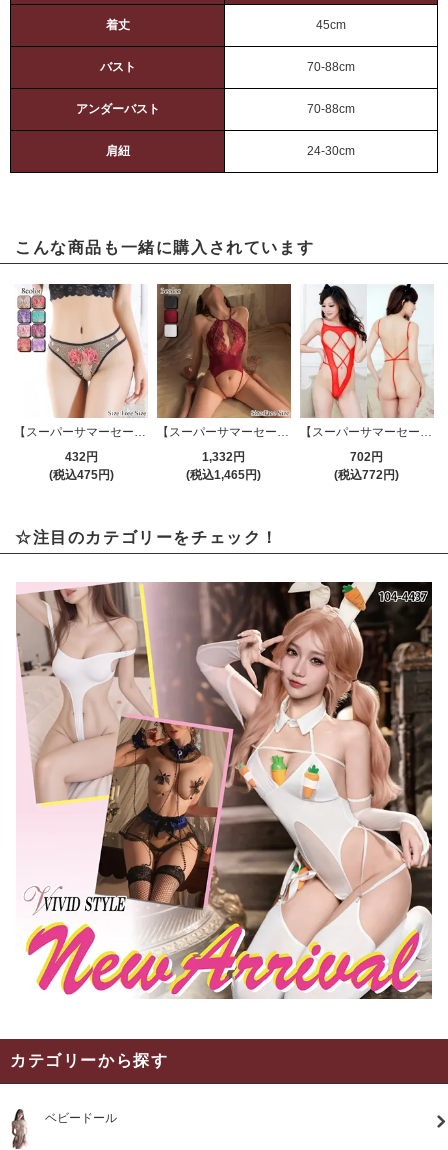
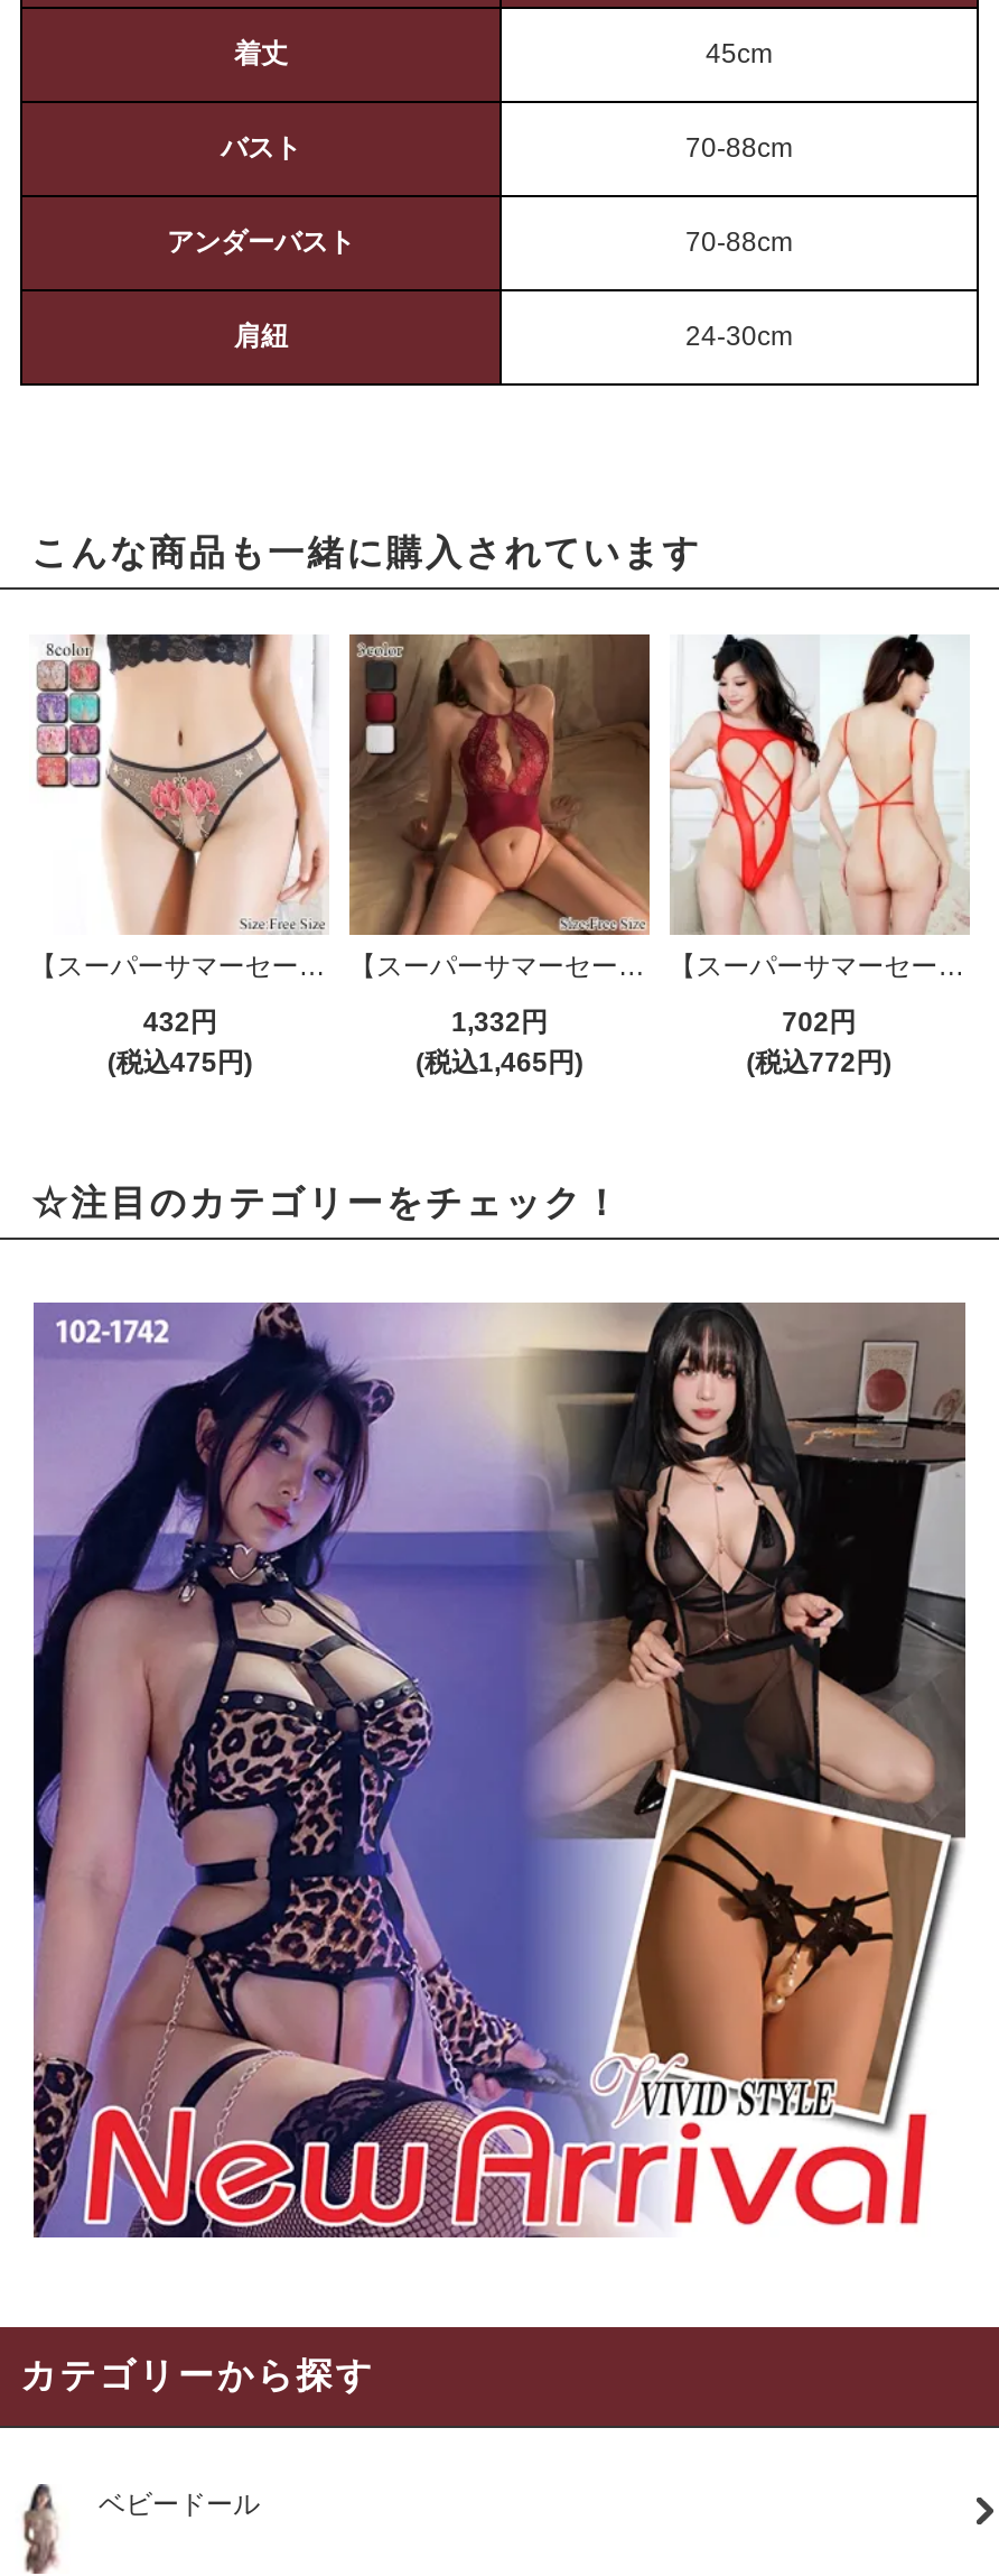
- [image]
+ [image]
